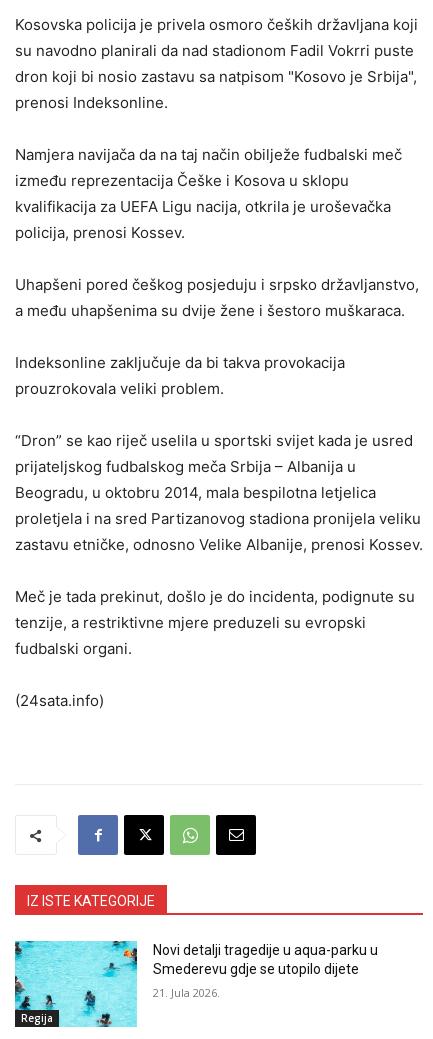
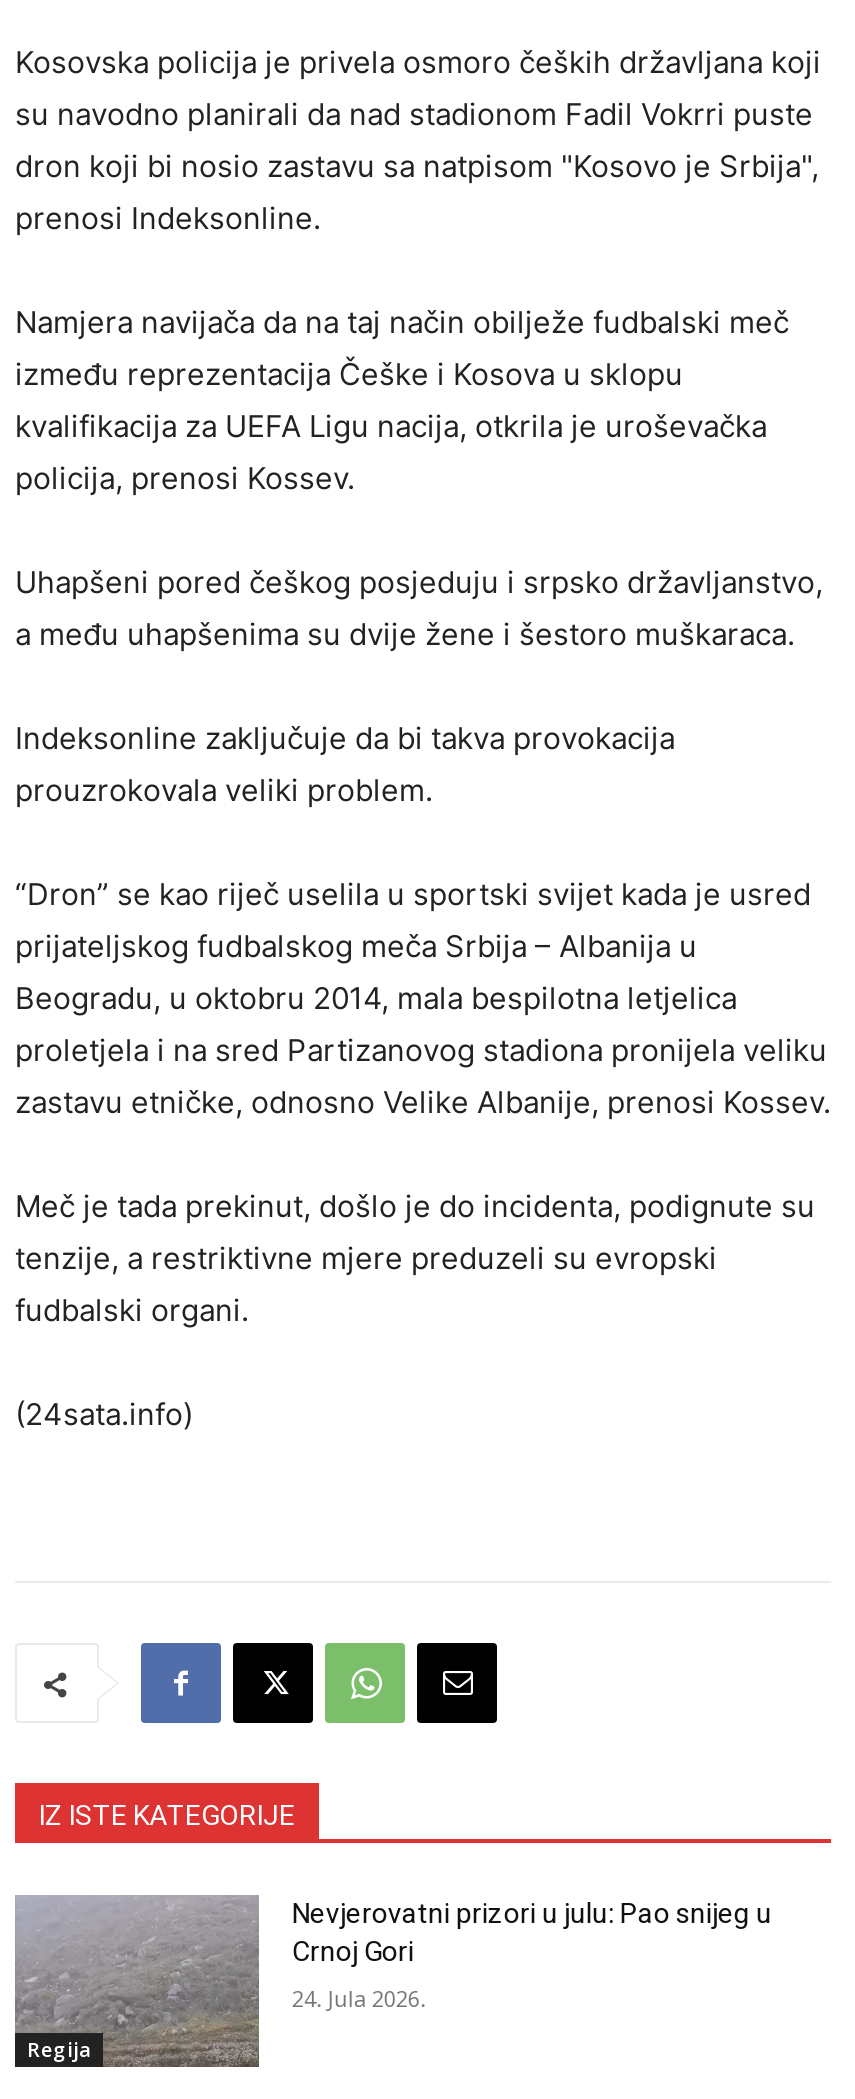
- [image]
- Novi detalji tragedije u aqua-parku u
- Smederevu gdje se utopilo dijete
+ [image]
+ Nevjerovatni prizori u julu: Pao snijeg u
+ Crnoj Gori

- 21. Jula 2026.
+ 24. Jula 2026.
